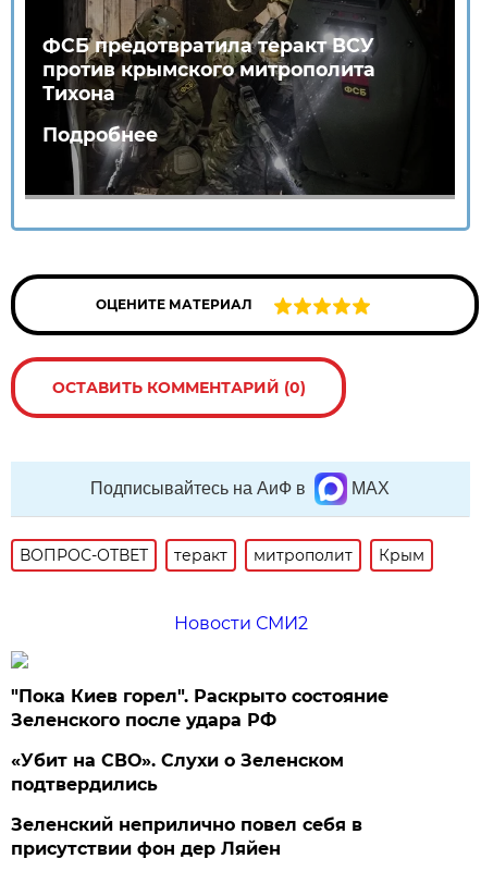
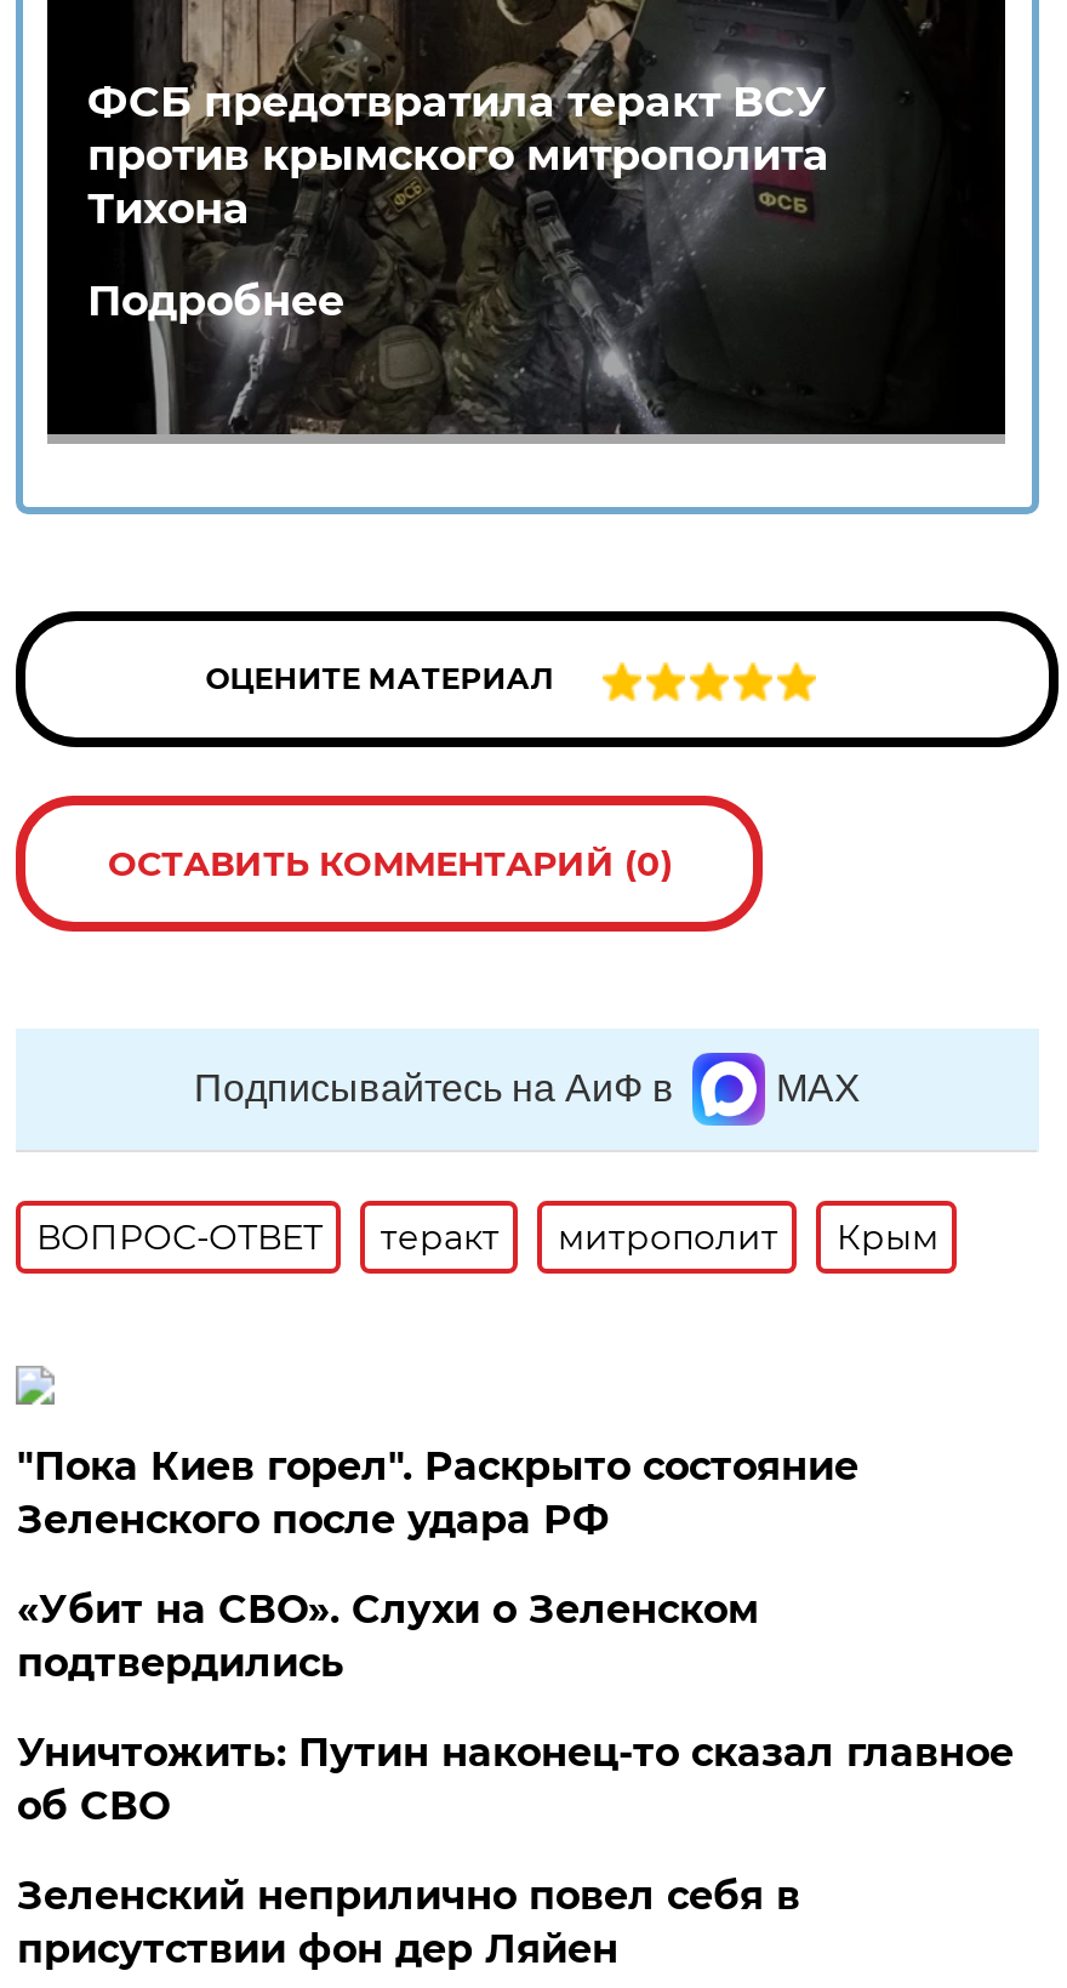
- Новости СМИ2

moved up: "Пока Киев горел". Раскрыто состояние | Зеленского после удара РФ | «Убит на СВО». Слухи о Зеленском | подтвердились

+ Уничтожить: Путин наконец-то сказал главное
+ об СВО
